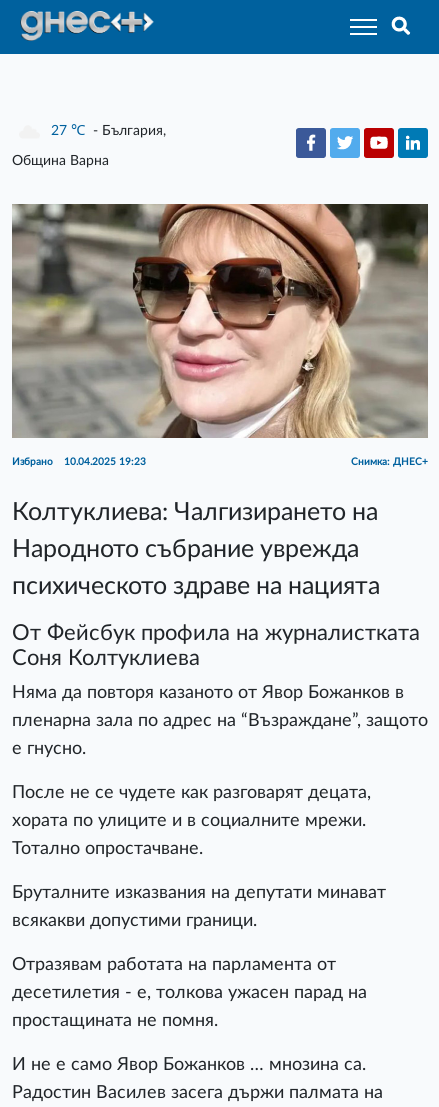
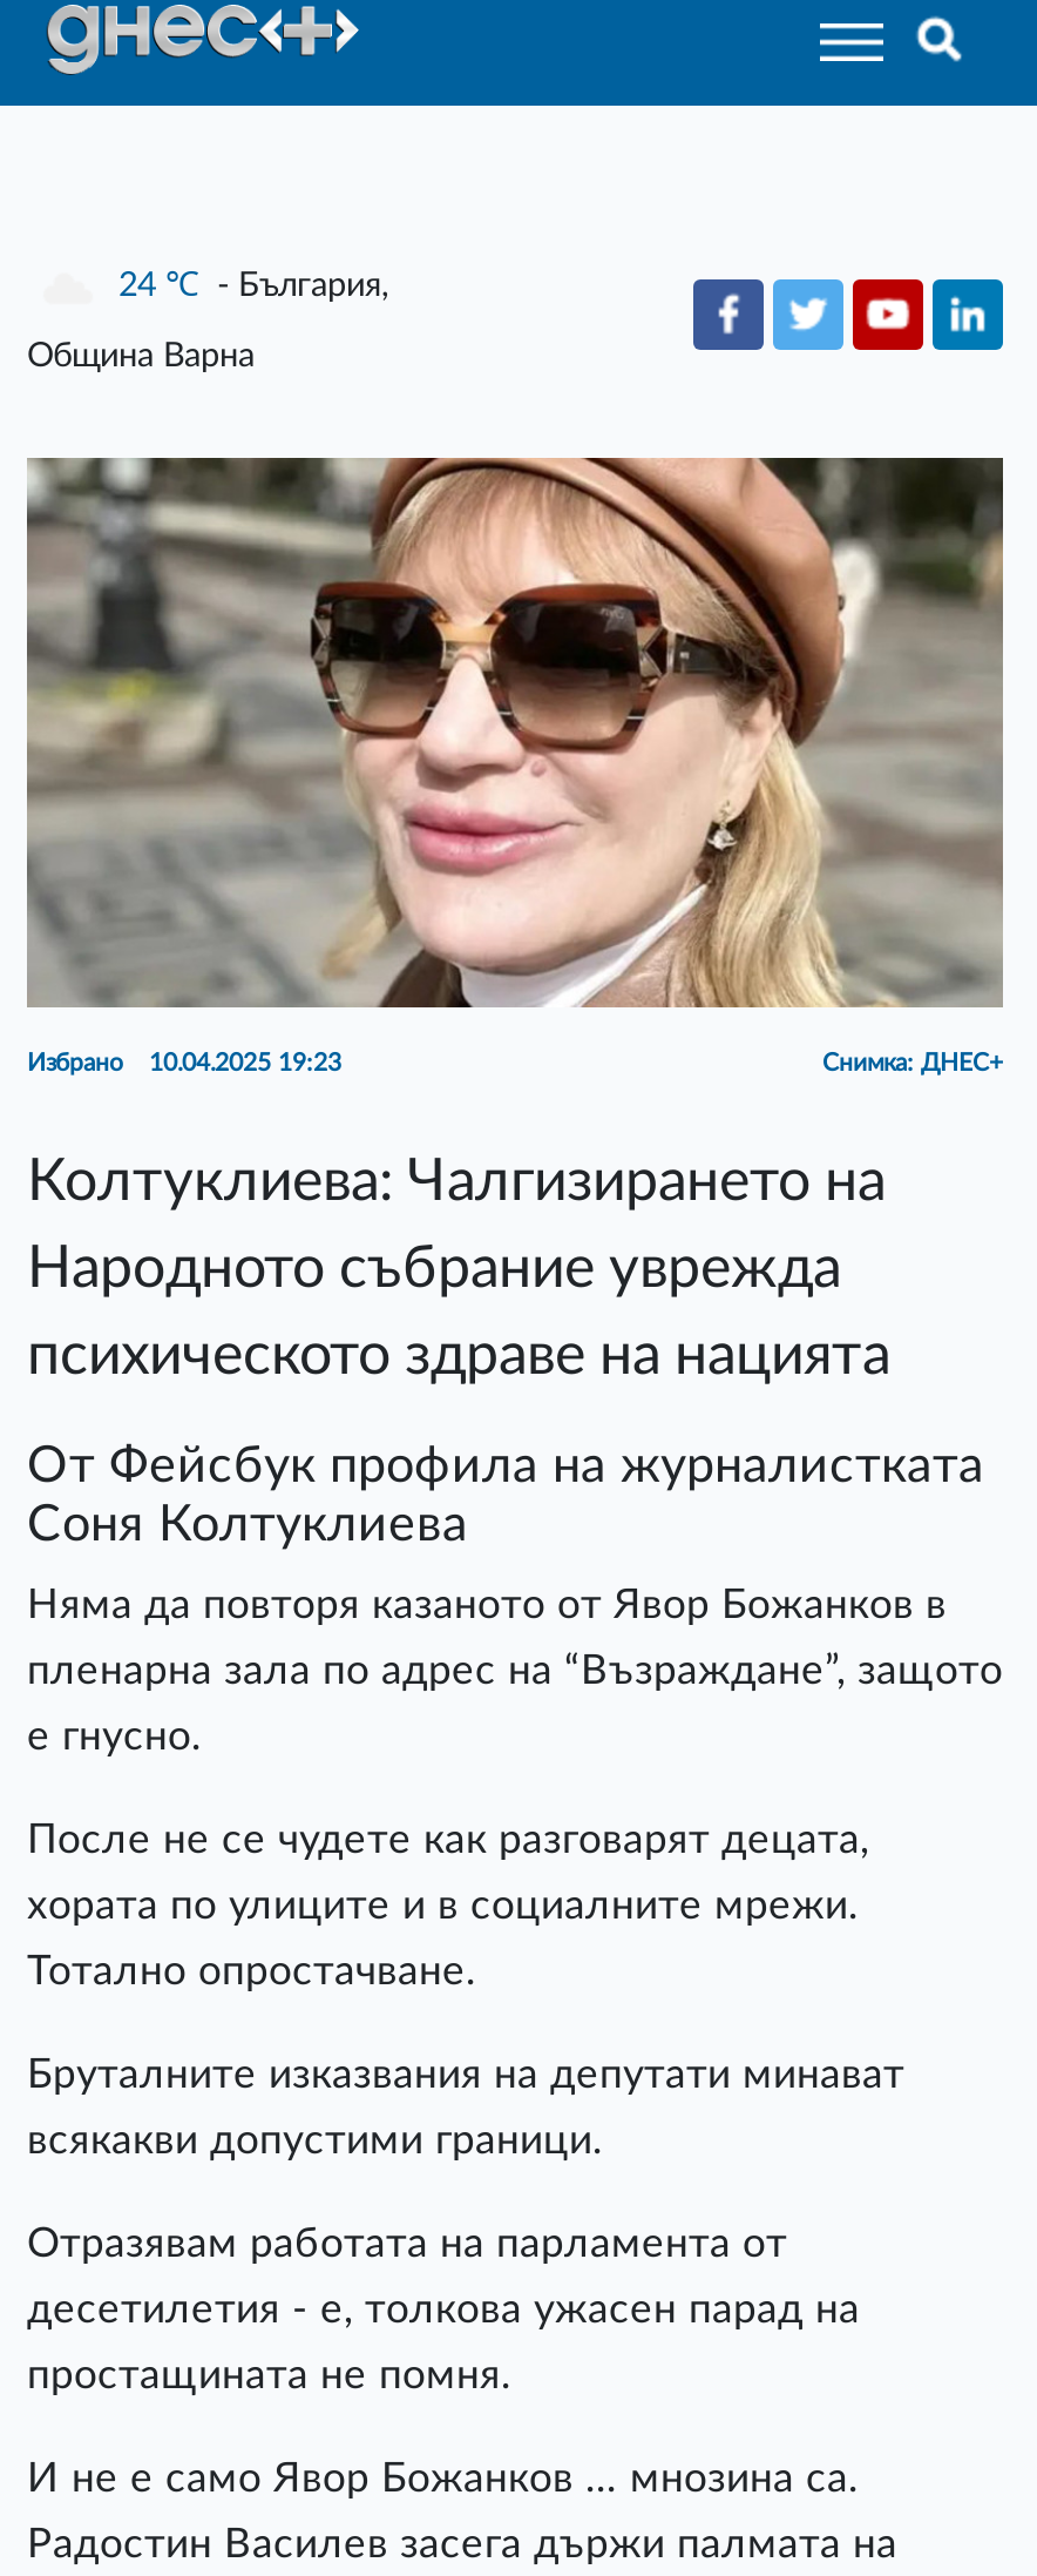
- 27 ℃ - България,
+ 24 ℃ - България,
